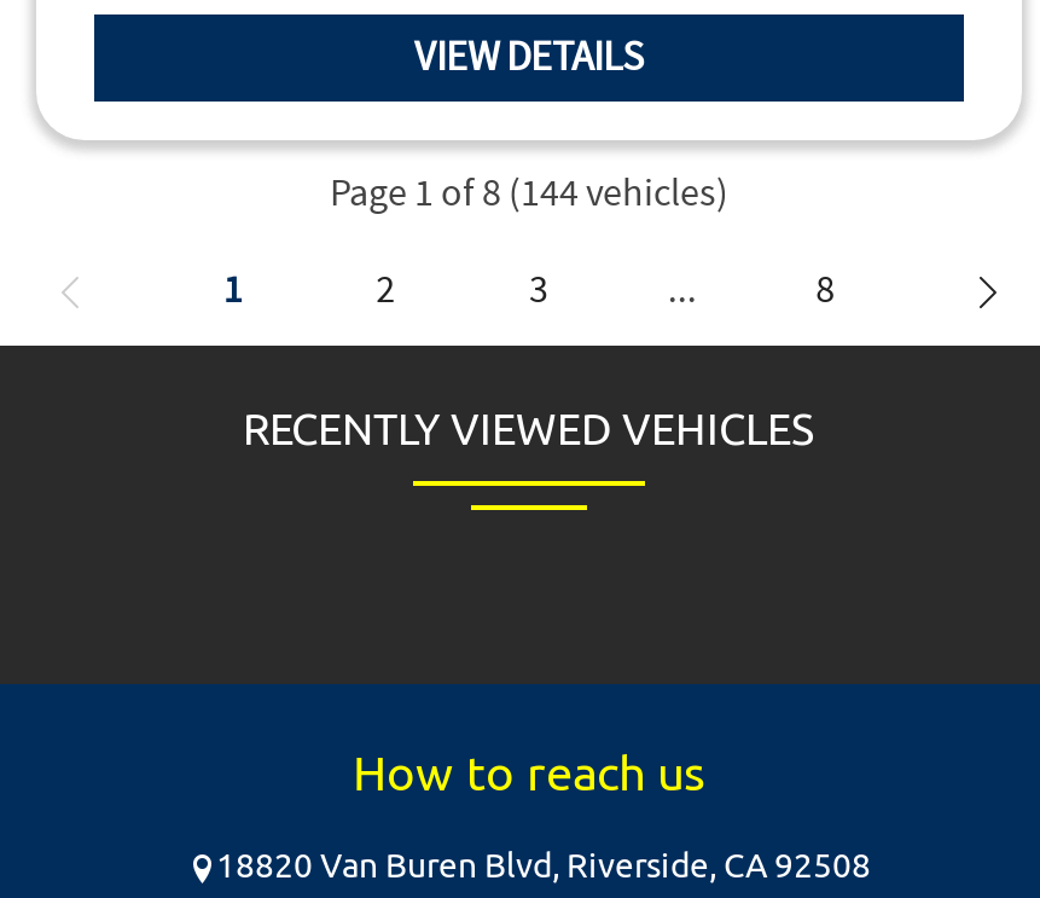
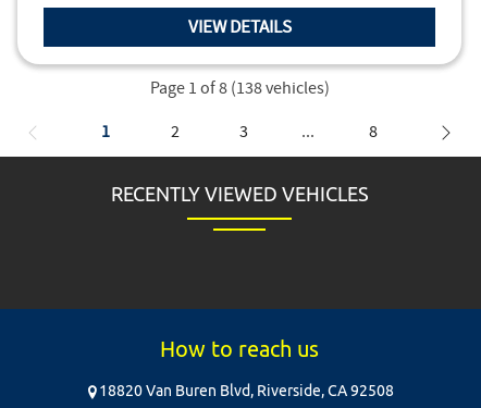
- Page 1 of 8 (144 vehicles)
+ Page 1 of 8 (138 vehicles)
